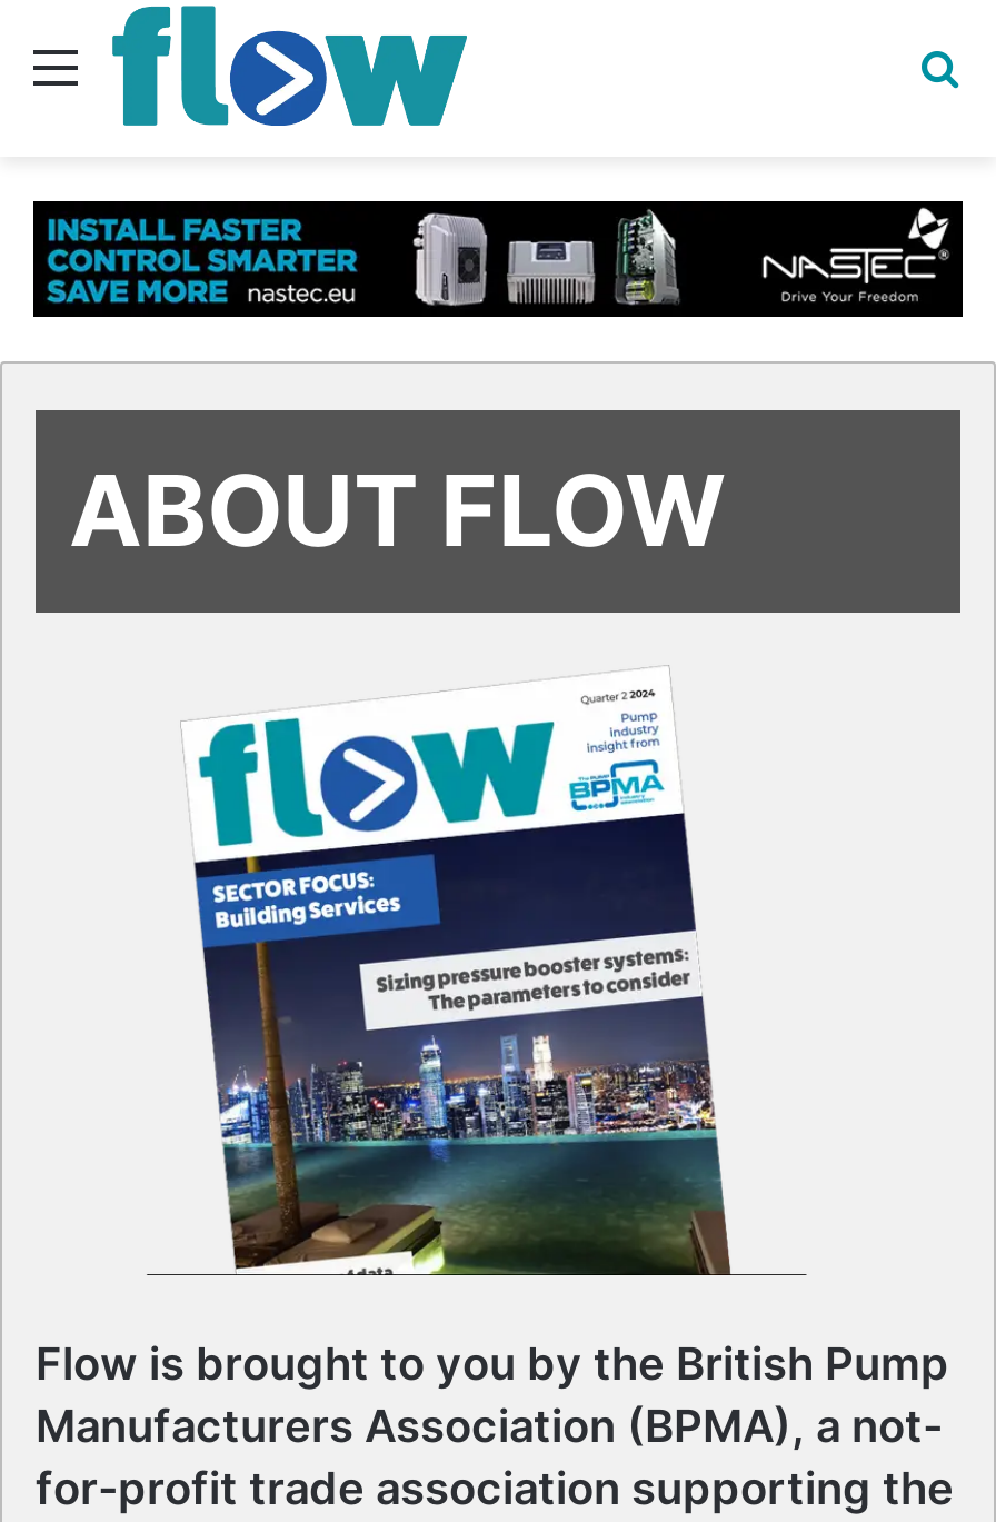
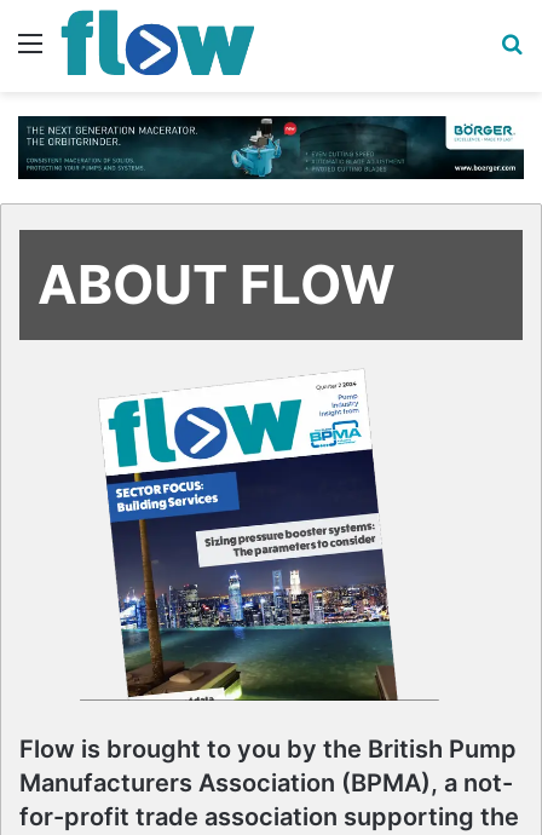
- [image]
+ [image]
